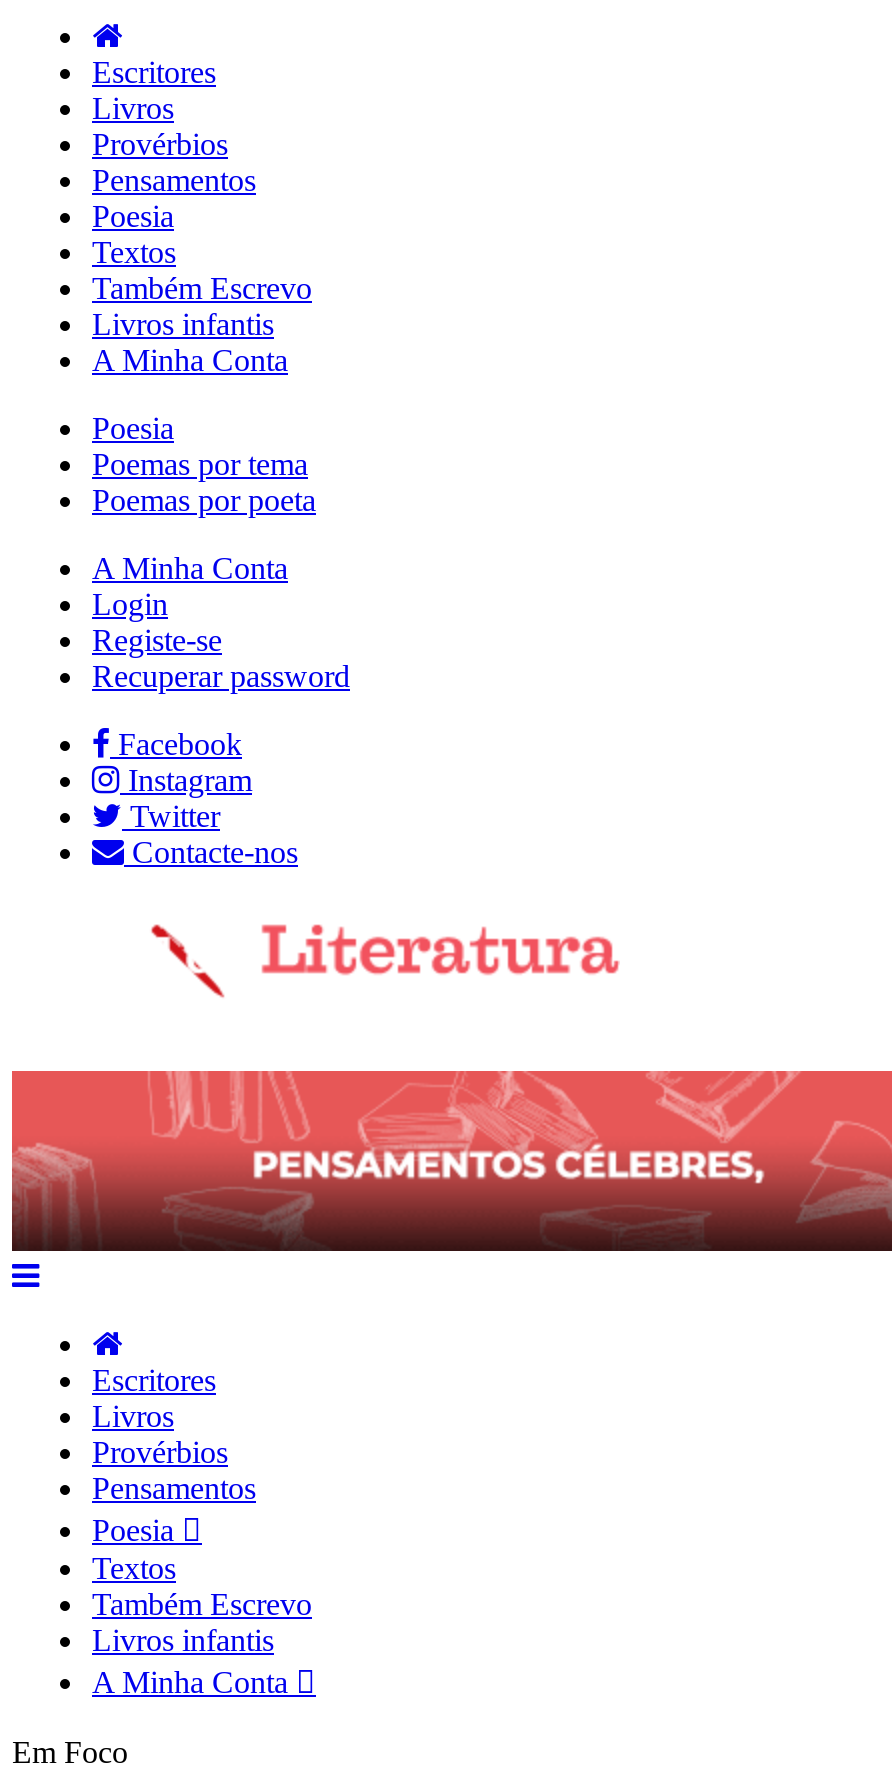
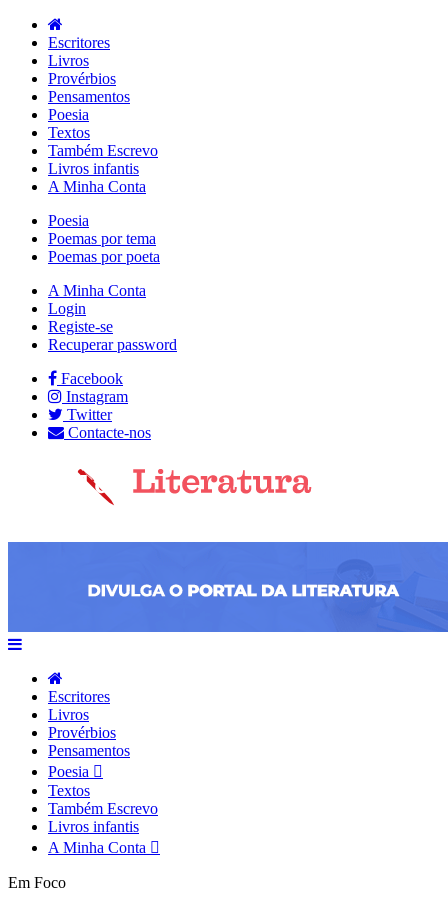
- [image]
+ [image]
